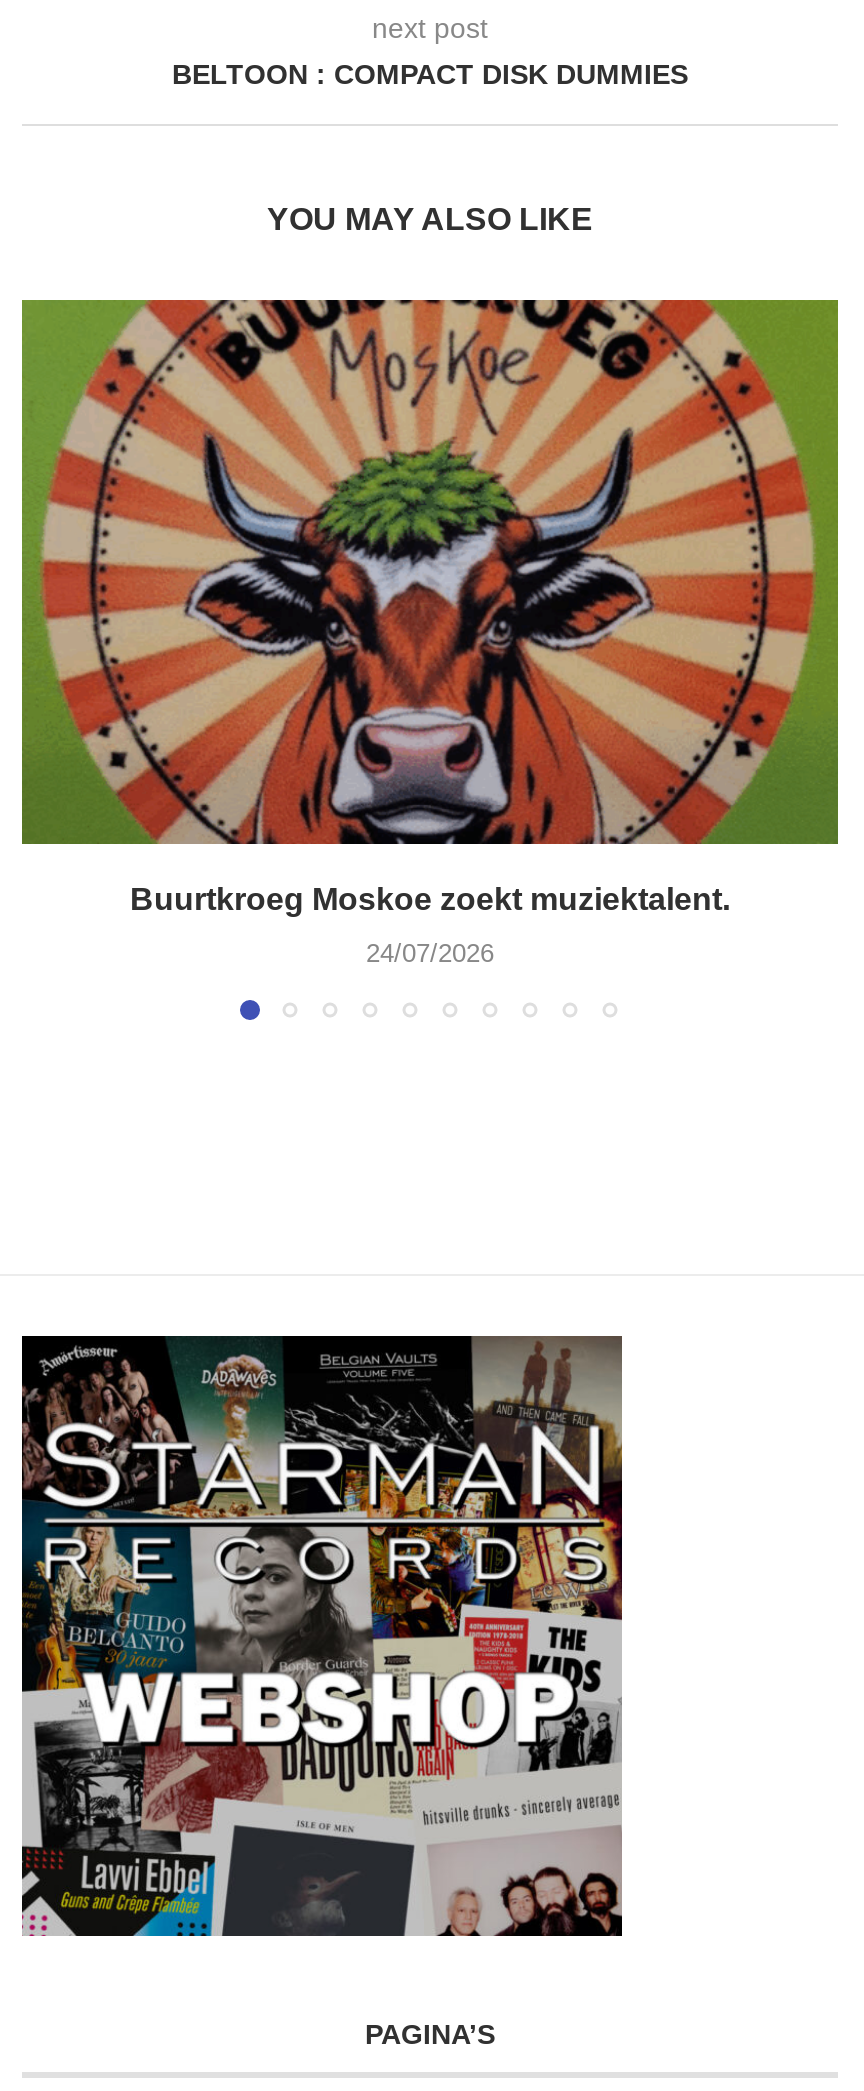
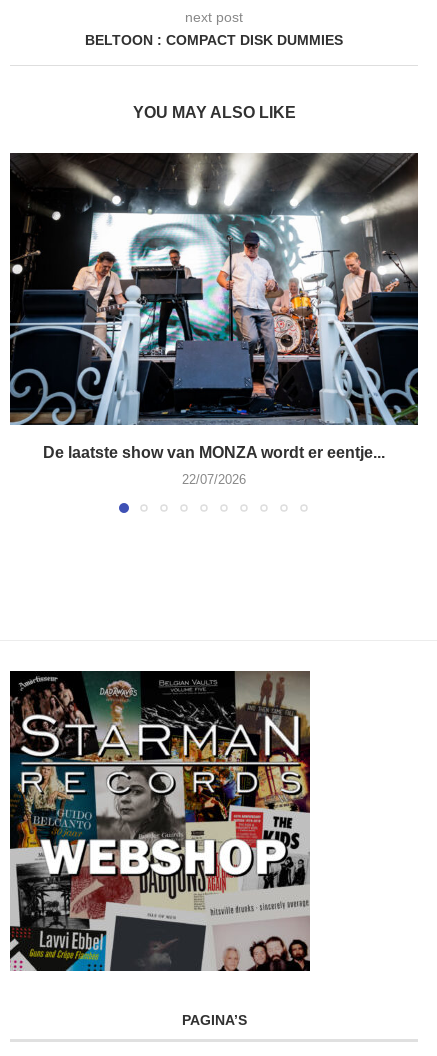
- [image]
- Buurtkroeg Moskoe zoekt muziektalent.
+ [image]
+ De laatste show van MONZA wordt er eentje...

- 24/07/2026
+ 22/07/2026
